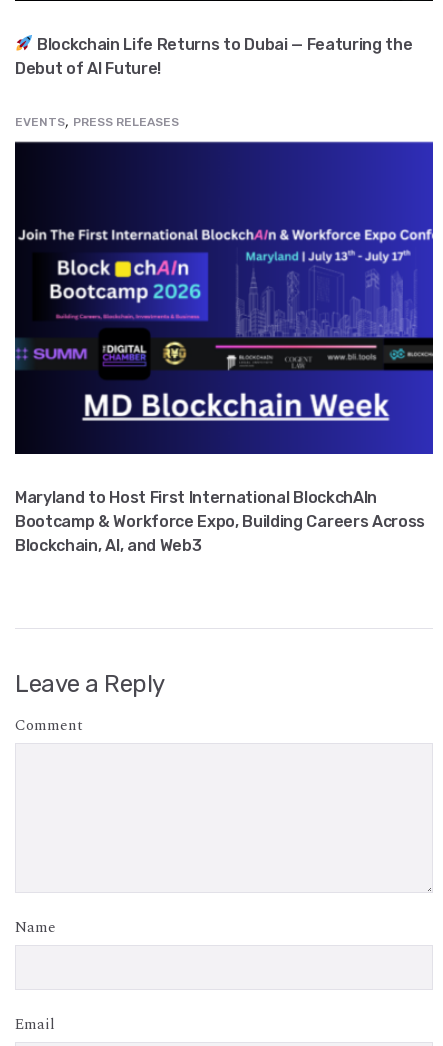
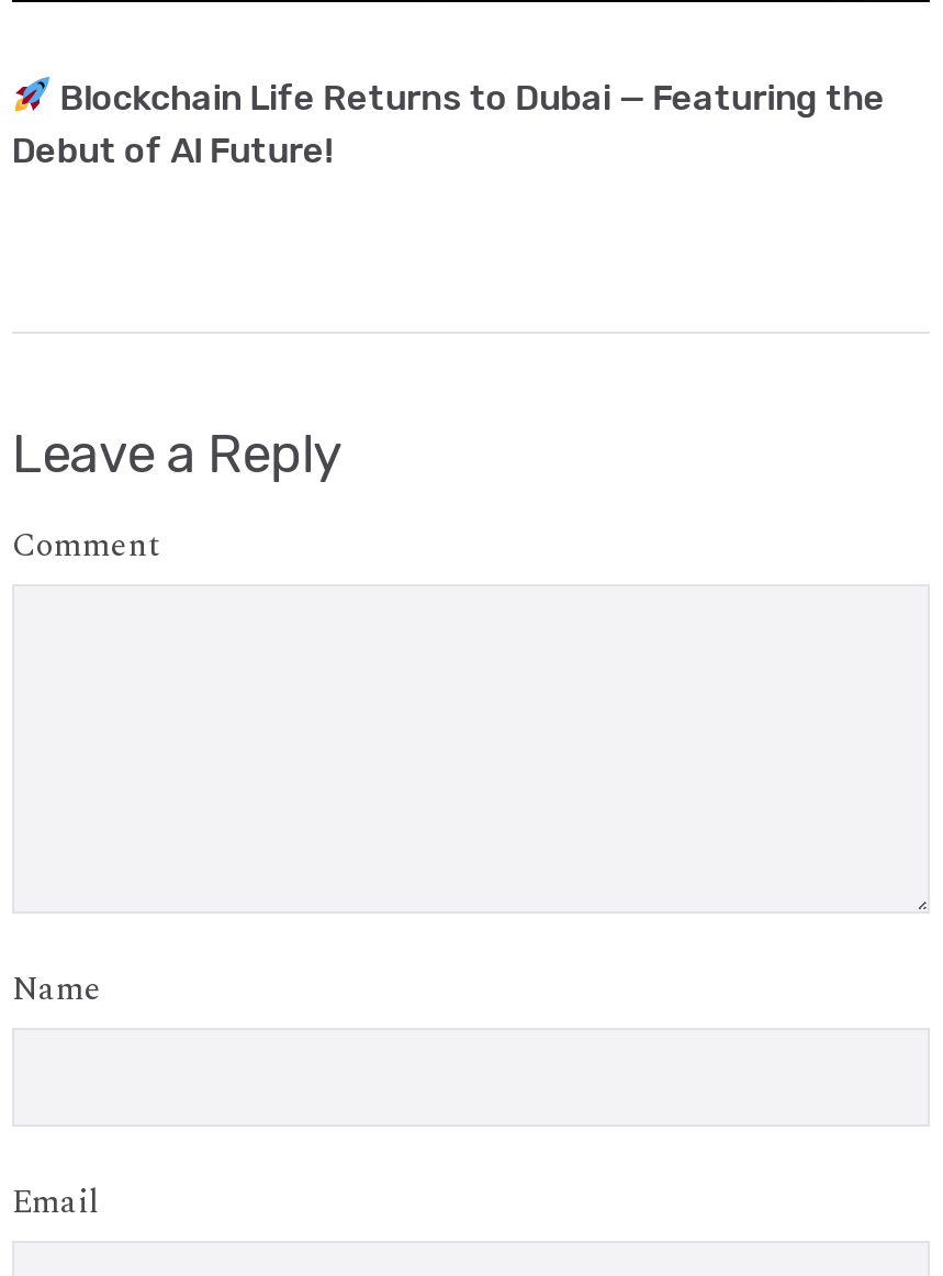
- EVENTS, PRESS RELEASES

- [image]
- Maryland to Host First International BlockchAIn
- Bootcamp & Workforce Expo, Building Careers Across
- Blockchain, AI, and Web3
